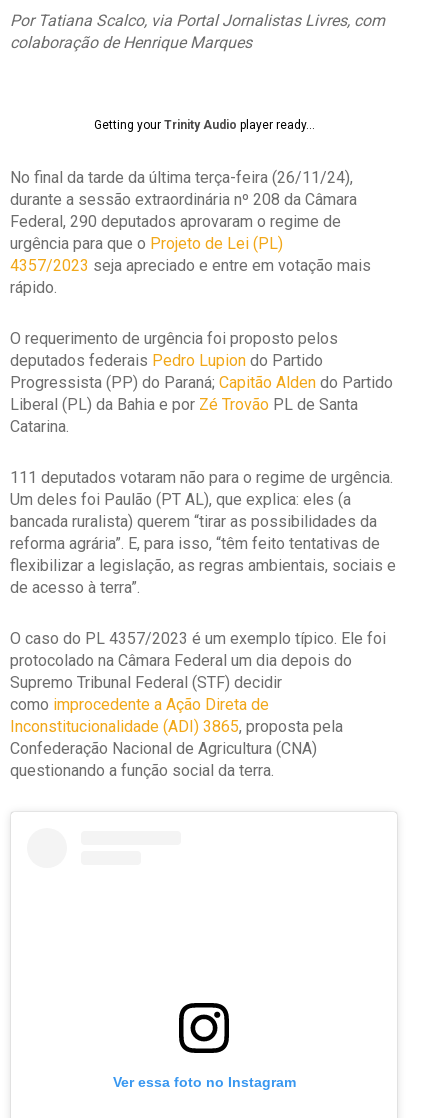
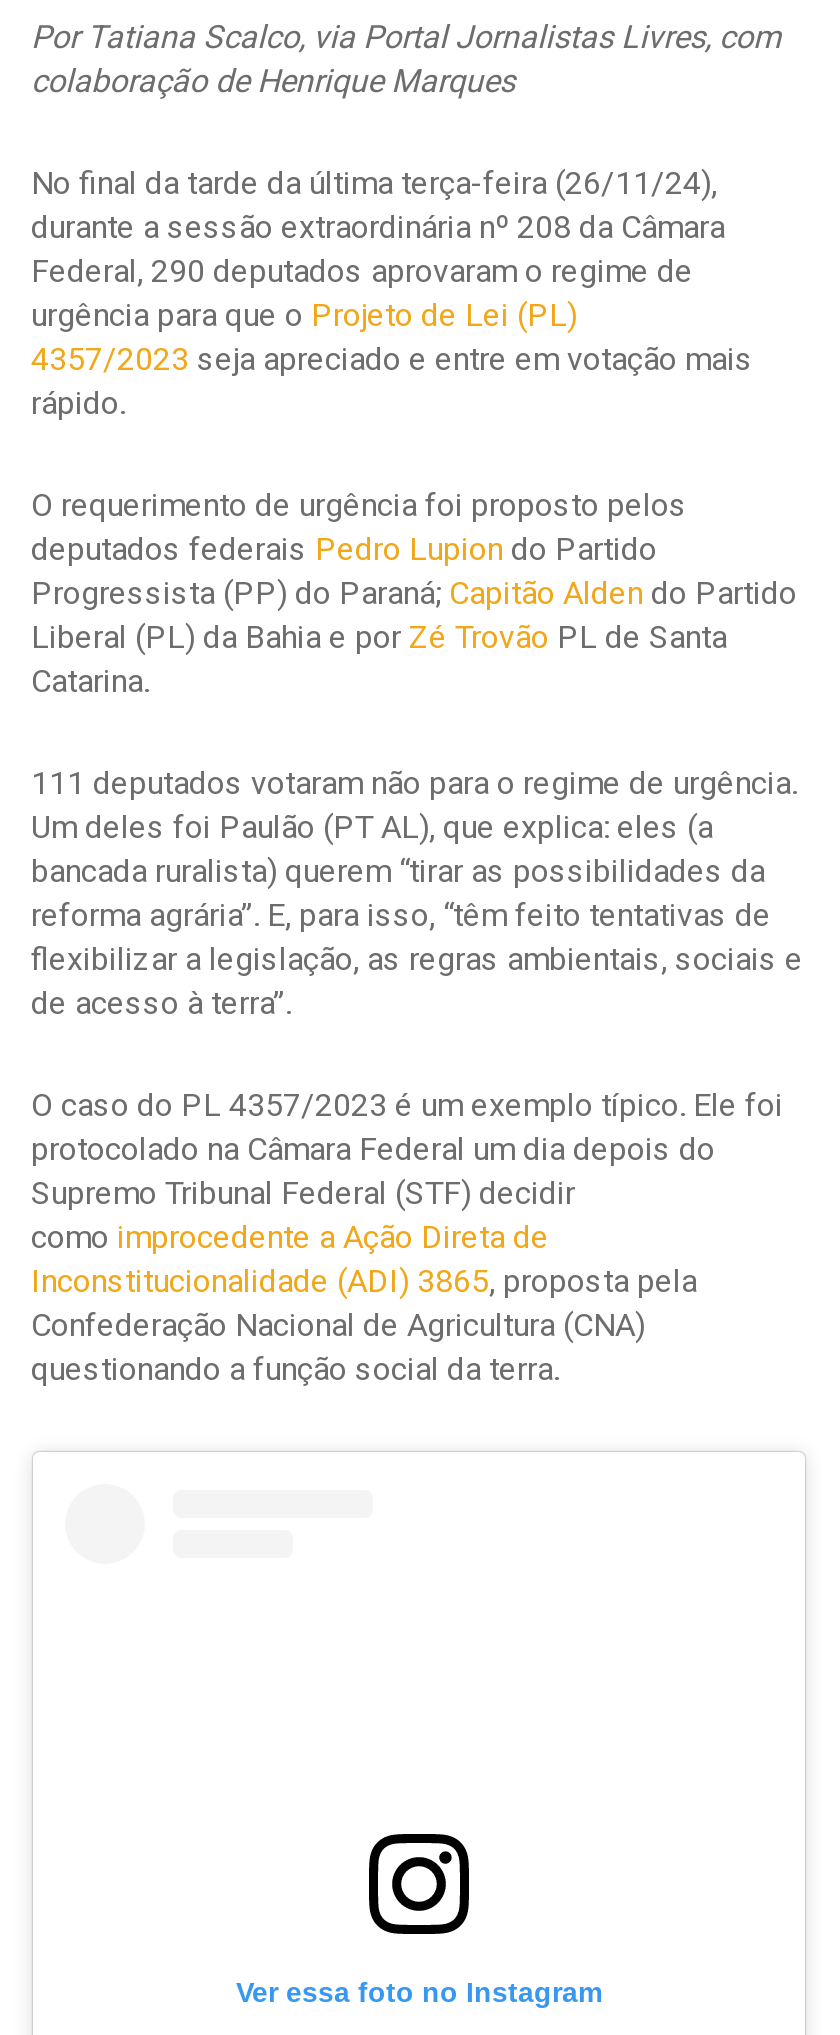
- Getting your Trinity Audio player ready...
